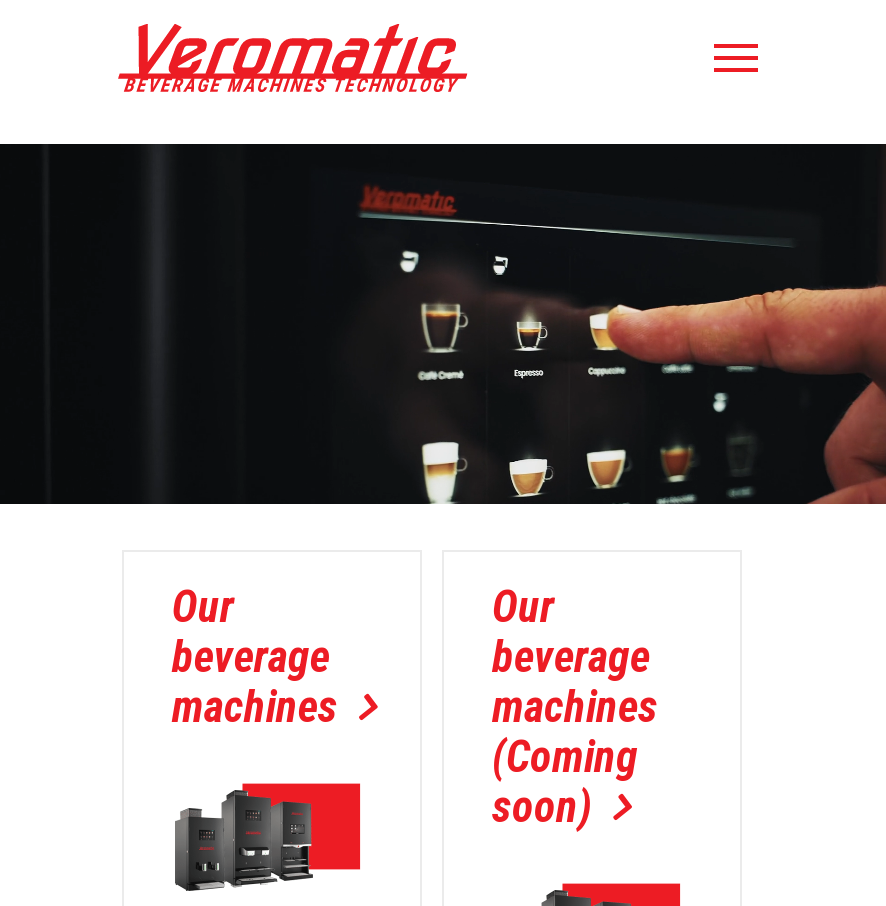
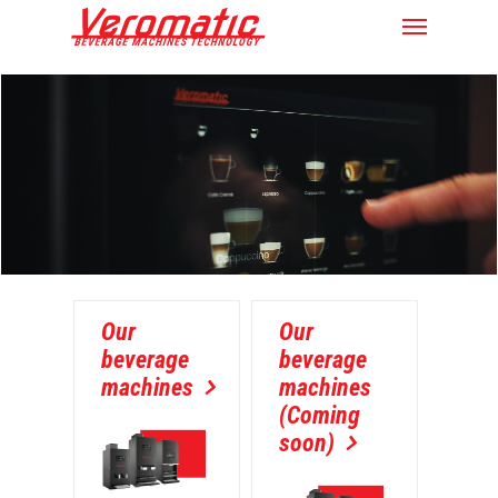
- [image]
+ [image]
